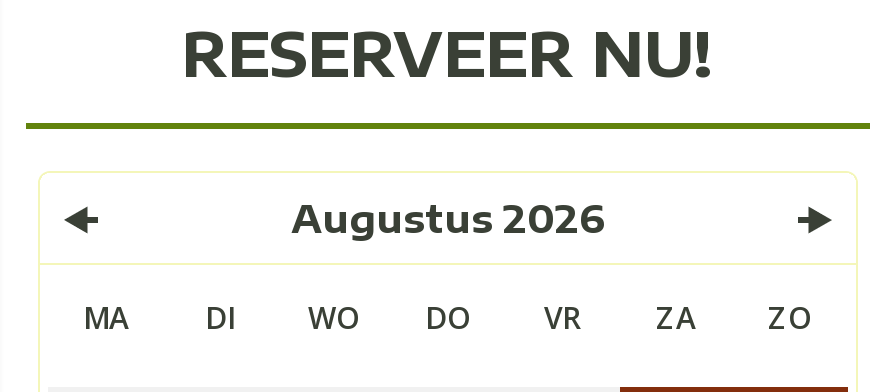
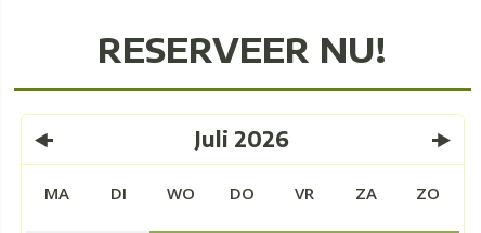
- Augustus 2026
+ Juli 2026
